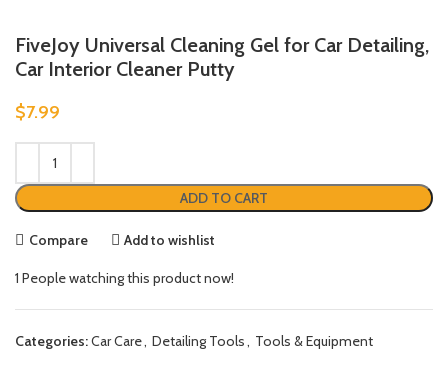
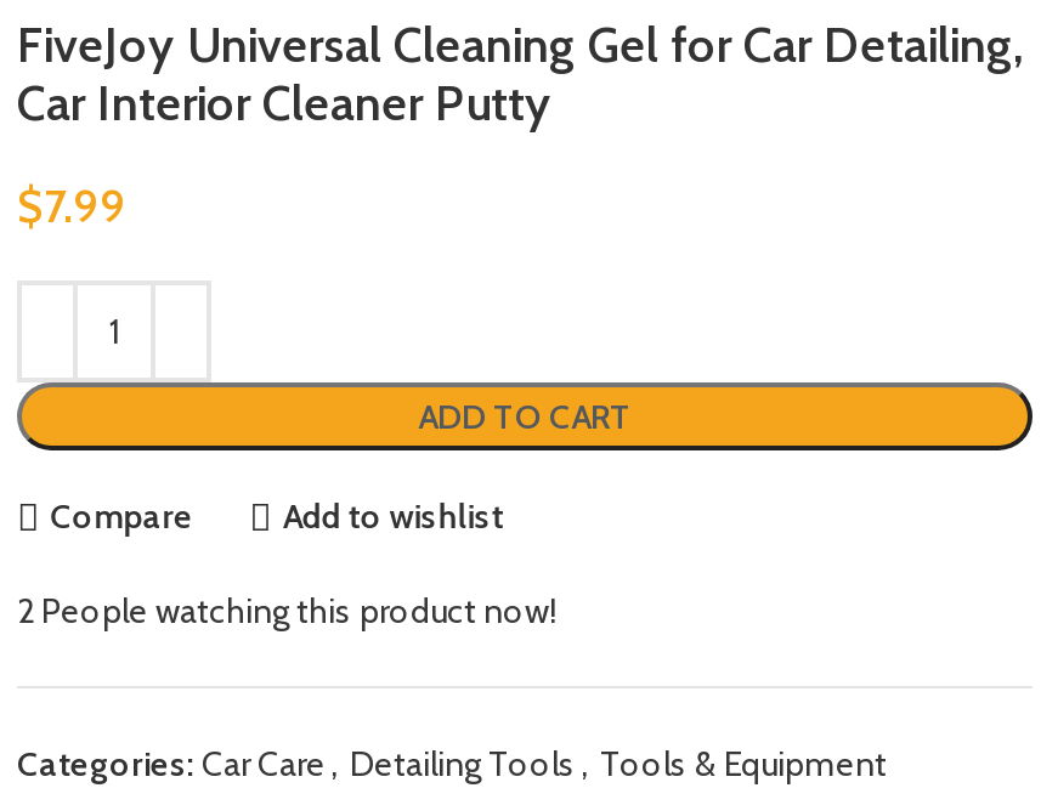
- 1 People watching this product now!
+ 2 People watching this product now!
